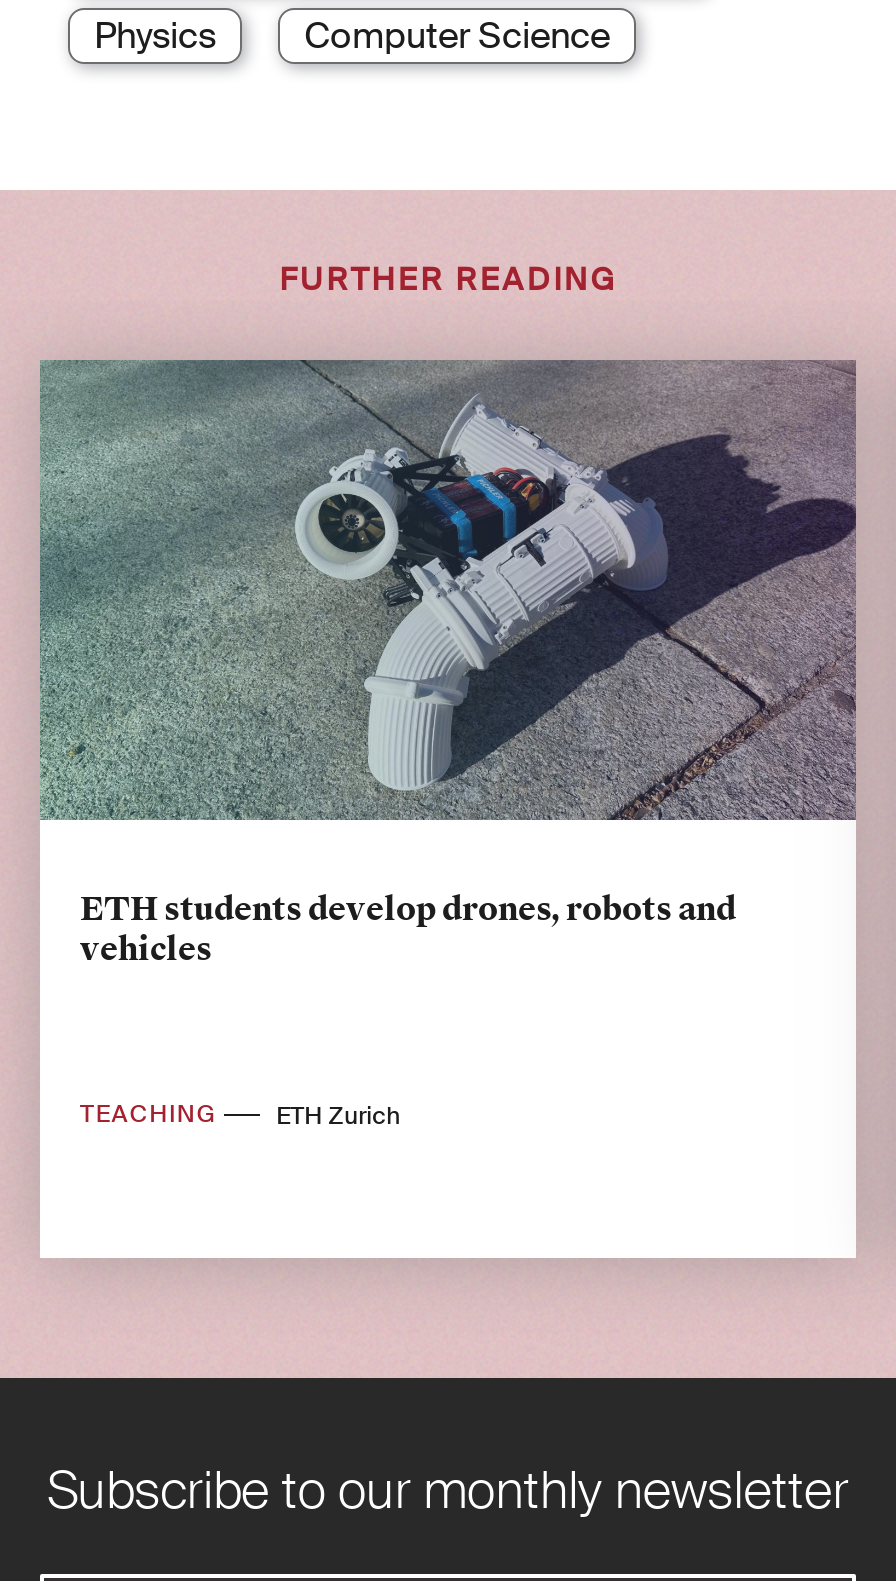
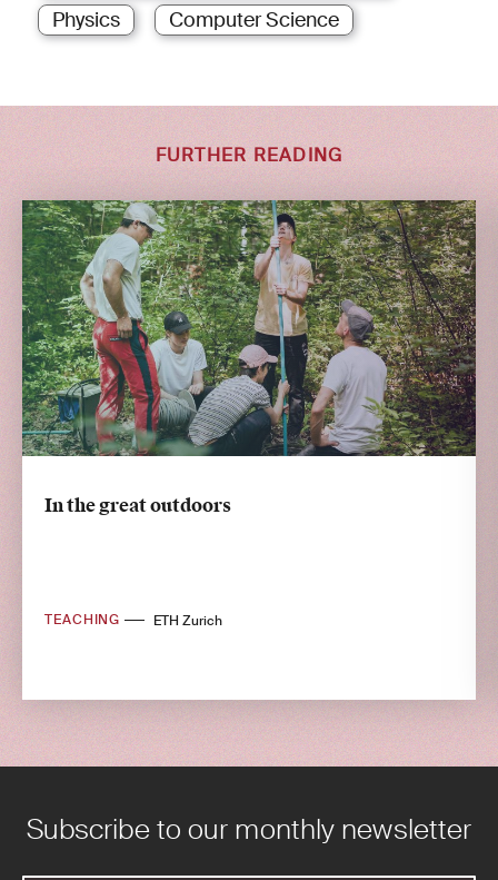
- [image]
- ETH students develop drones, robots and
- vehicles
+ [image]
+ In the great outdoors
